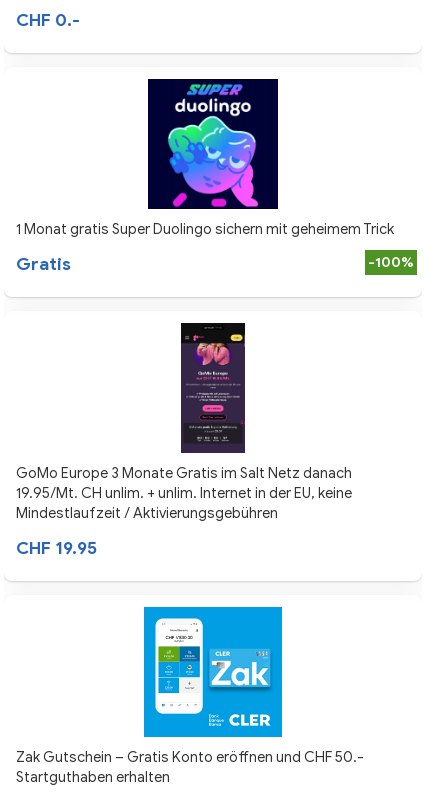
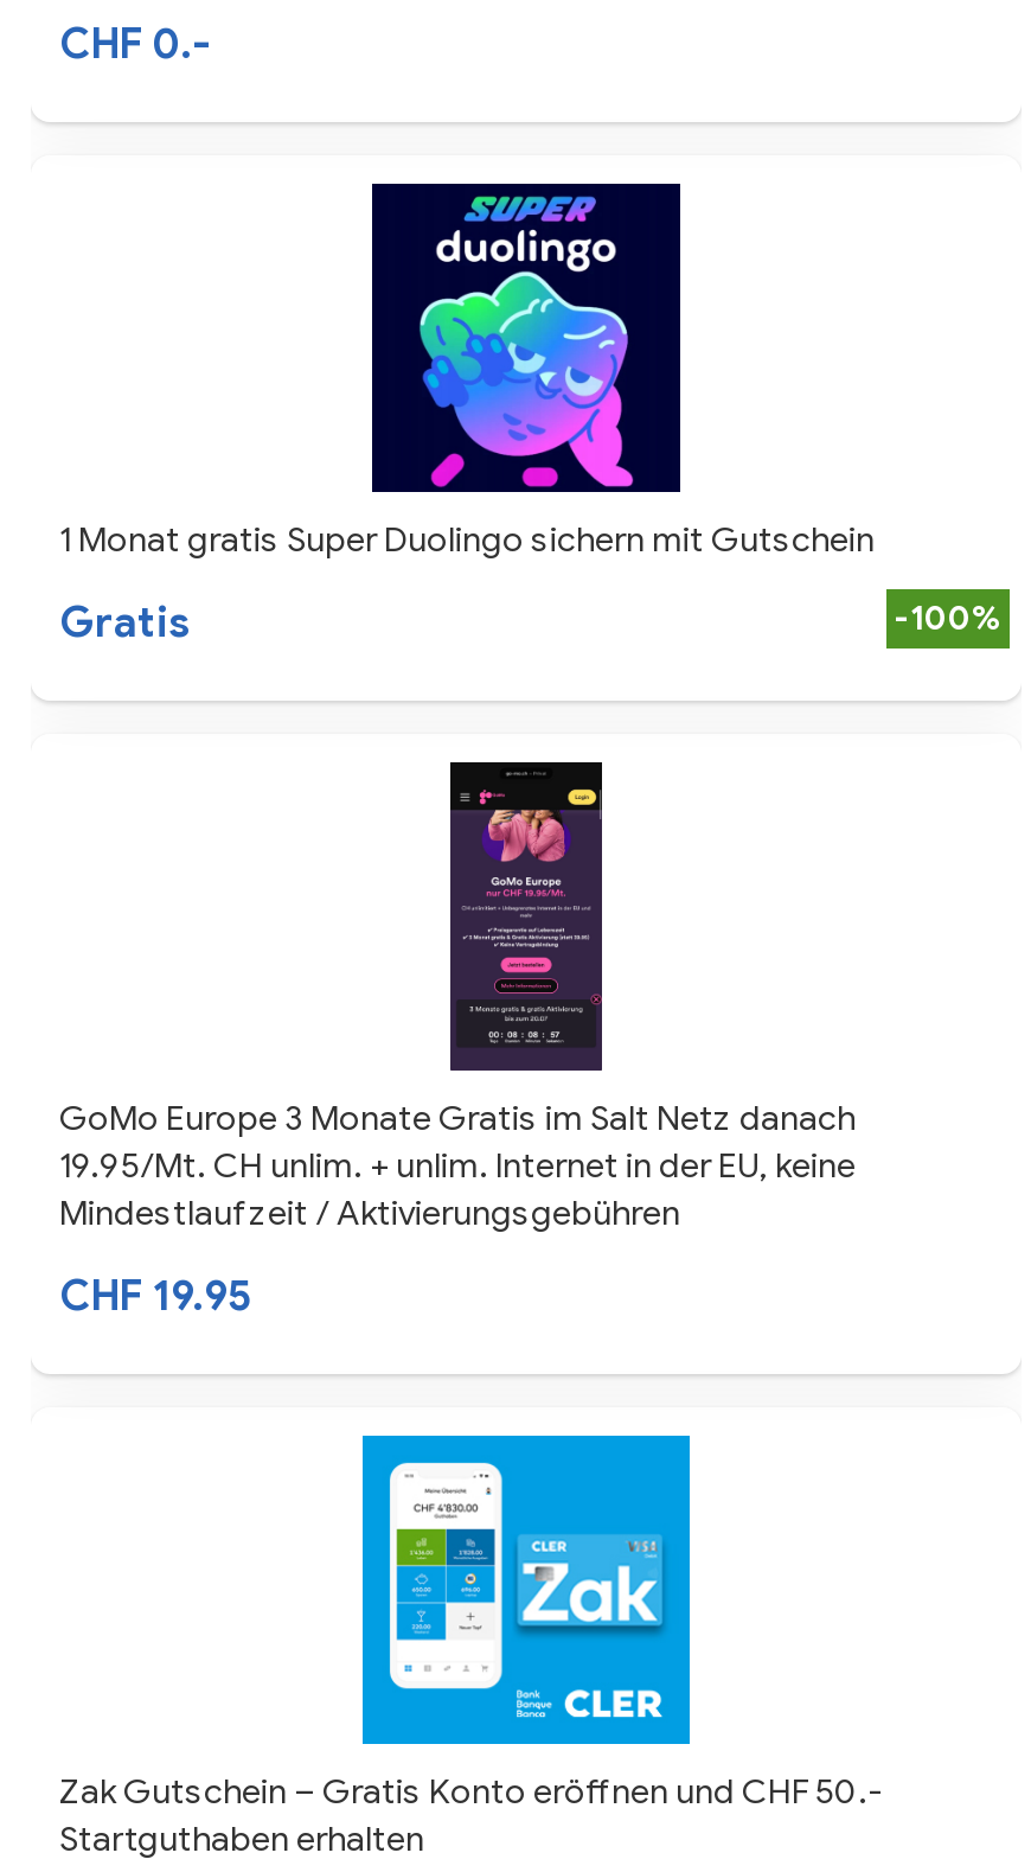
- 1 Monat gratis Super Duolingo sichern mit geheimem Trick
+ 1 Monat gratis Super Duolingo sichern mit Gutschein
